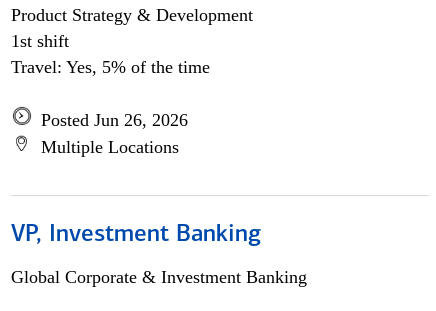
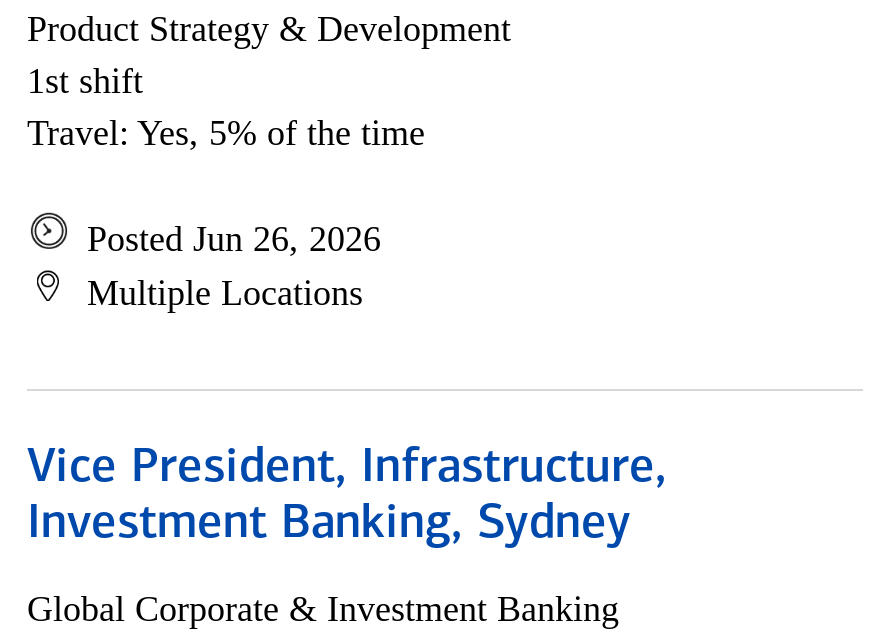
- VP, Investment Banking
+ Vice President, Infrastructure,
+ Investment Banking, Sydney
